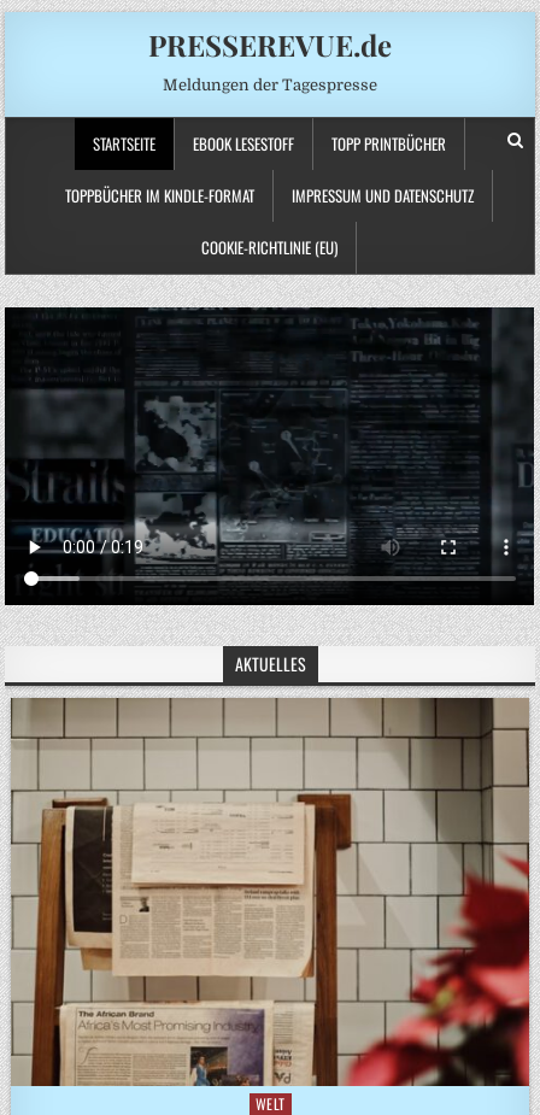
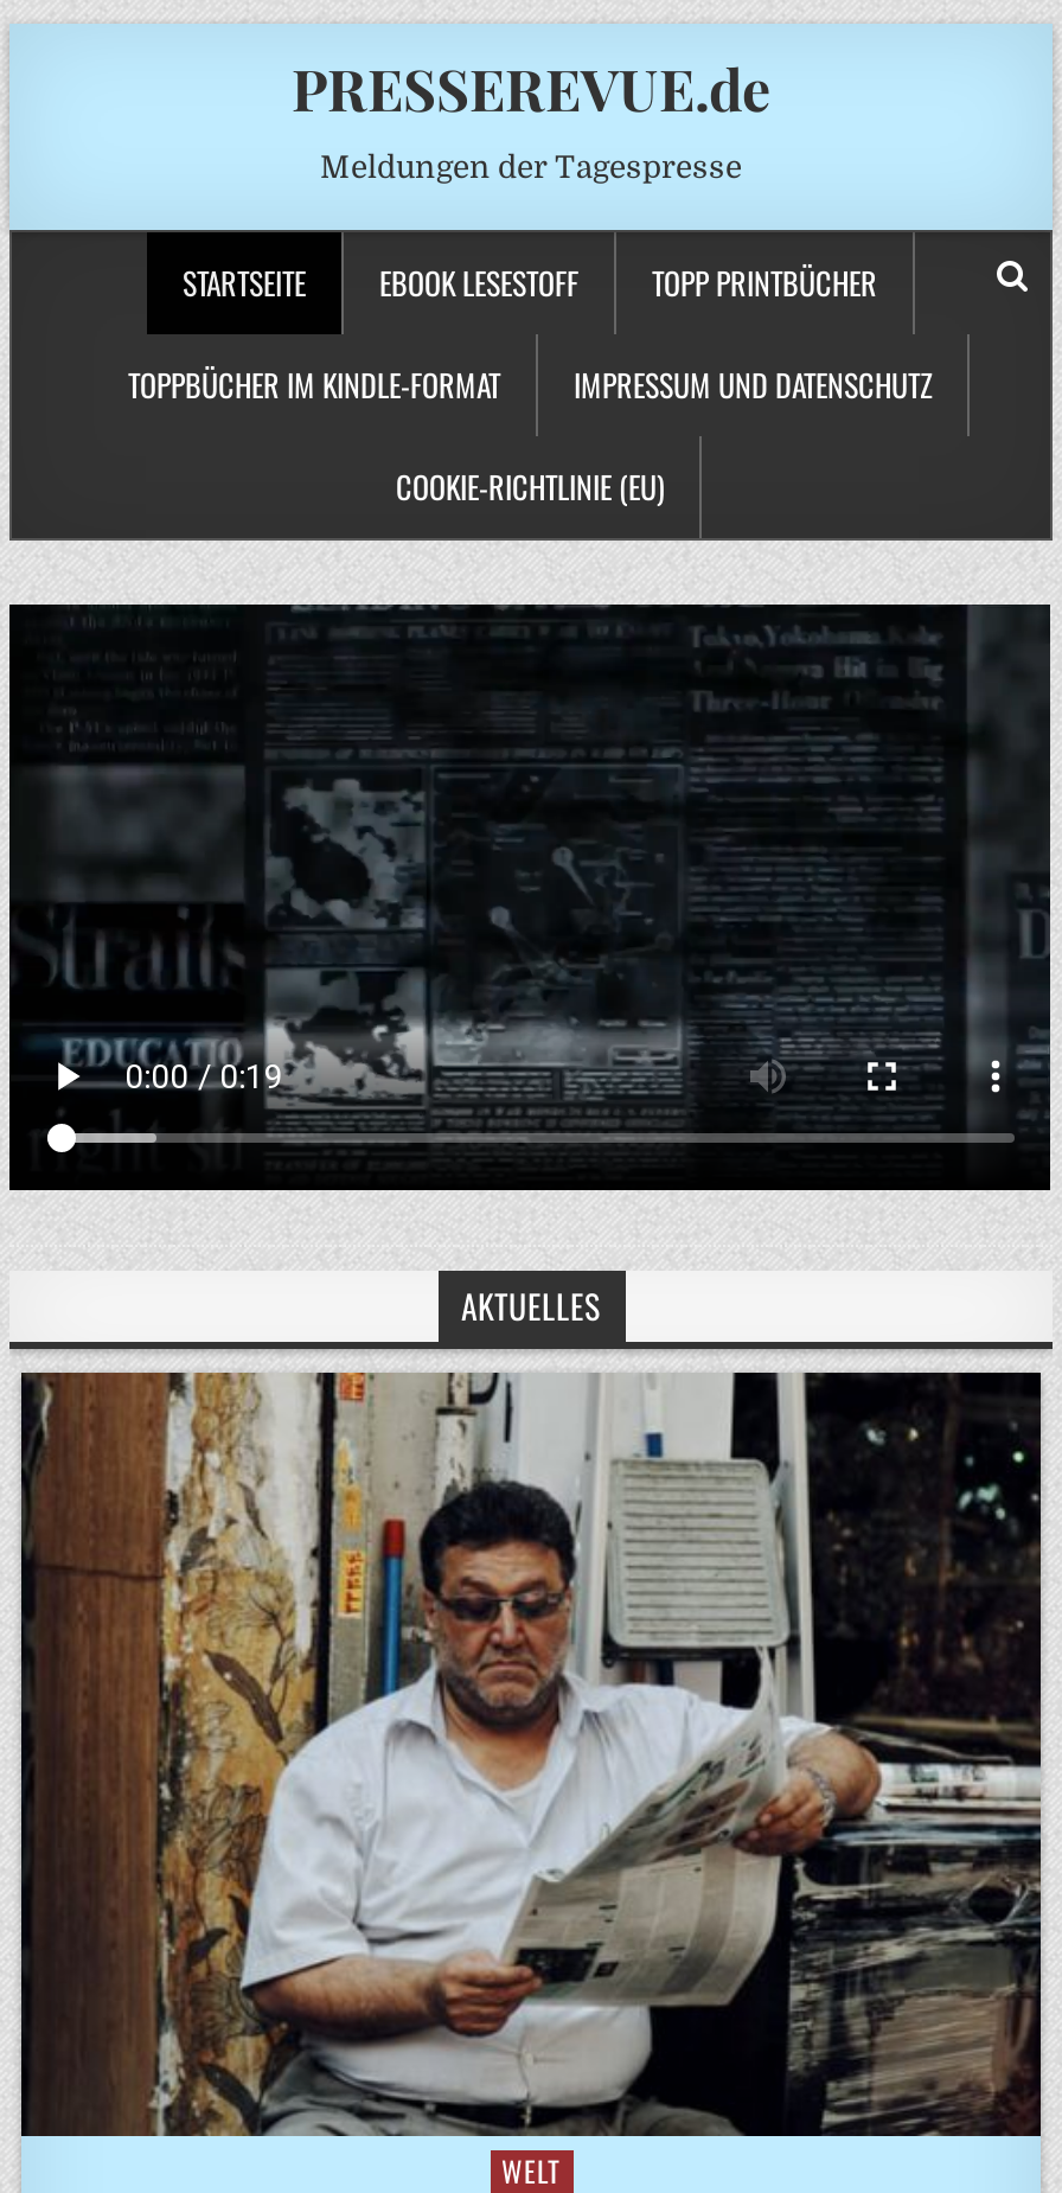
- [image]
+ [image]
